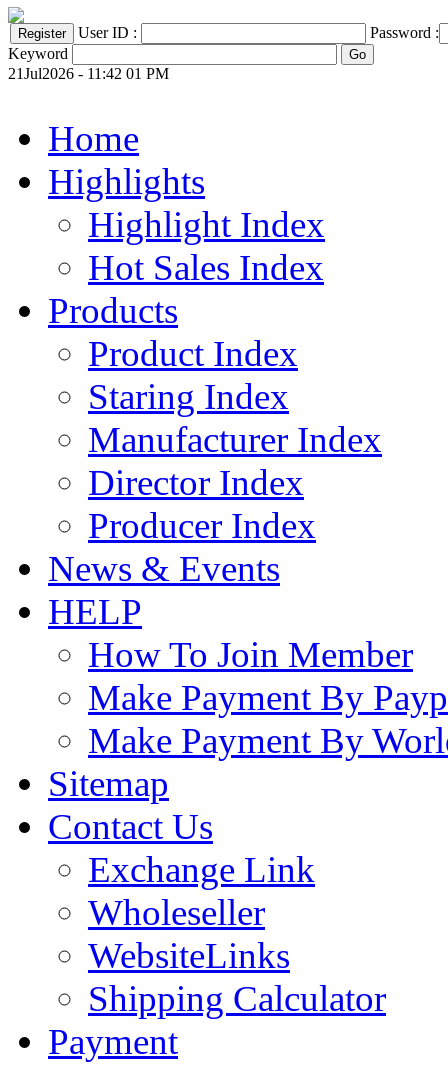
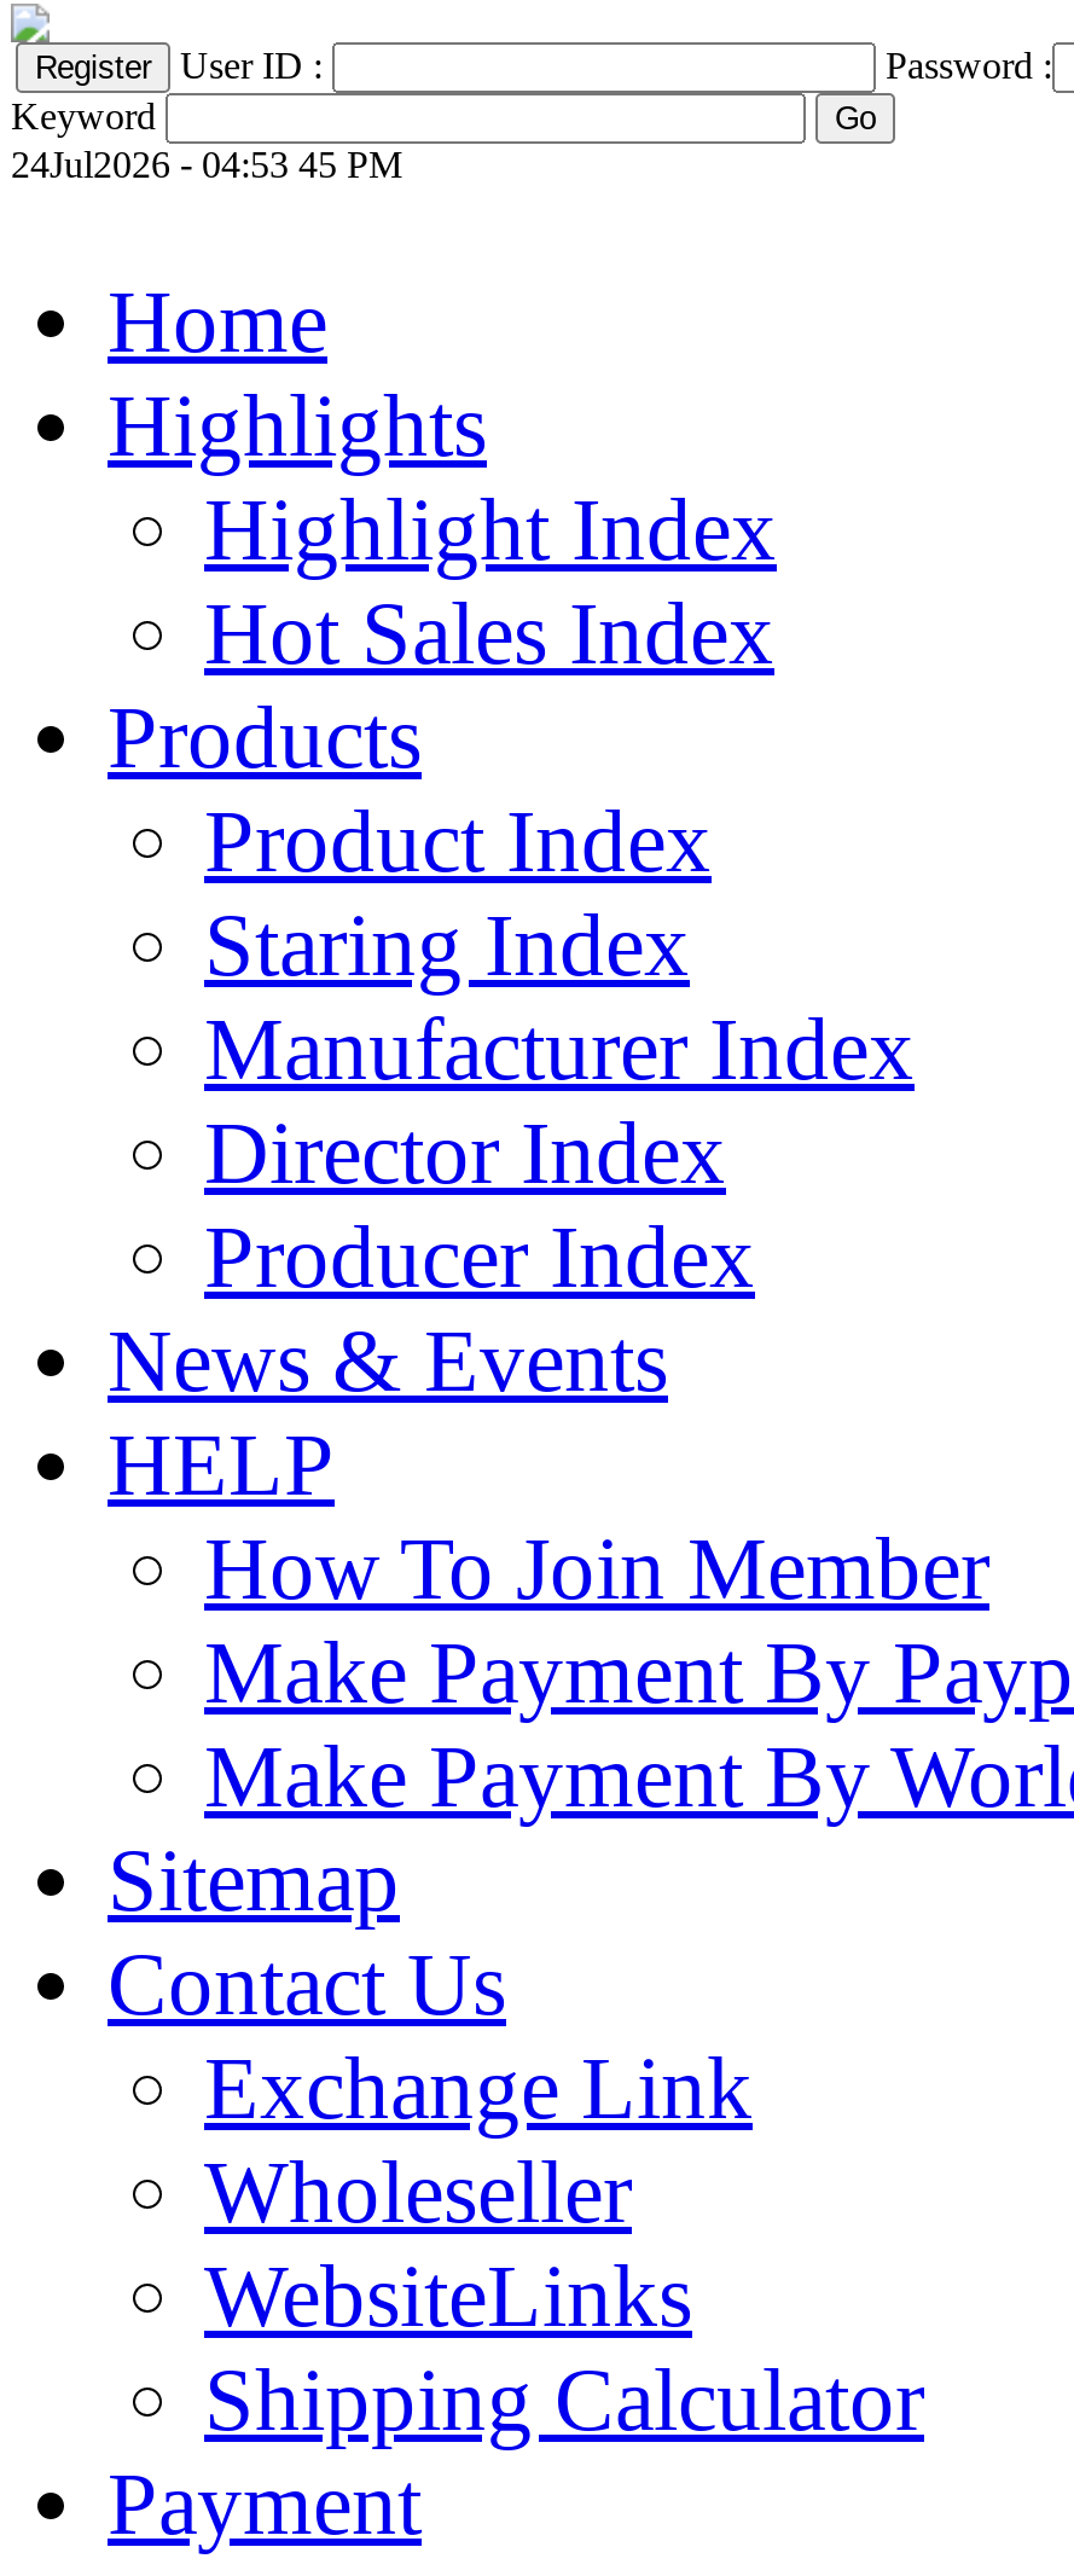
- 21Jul2026 - 11:42 01 PM
+ 24Jul2026 - 04:53 45 PM
